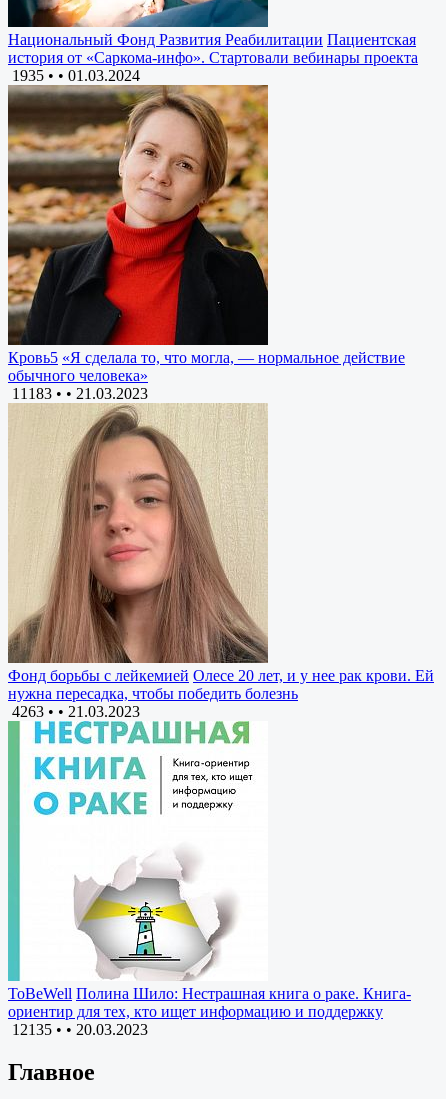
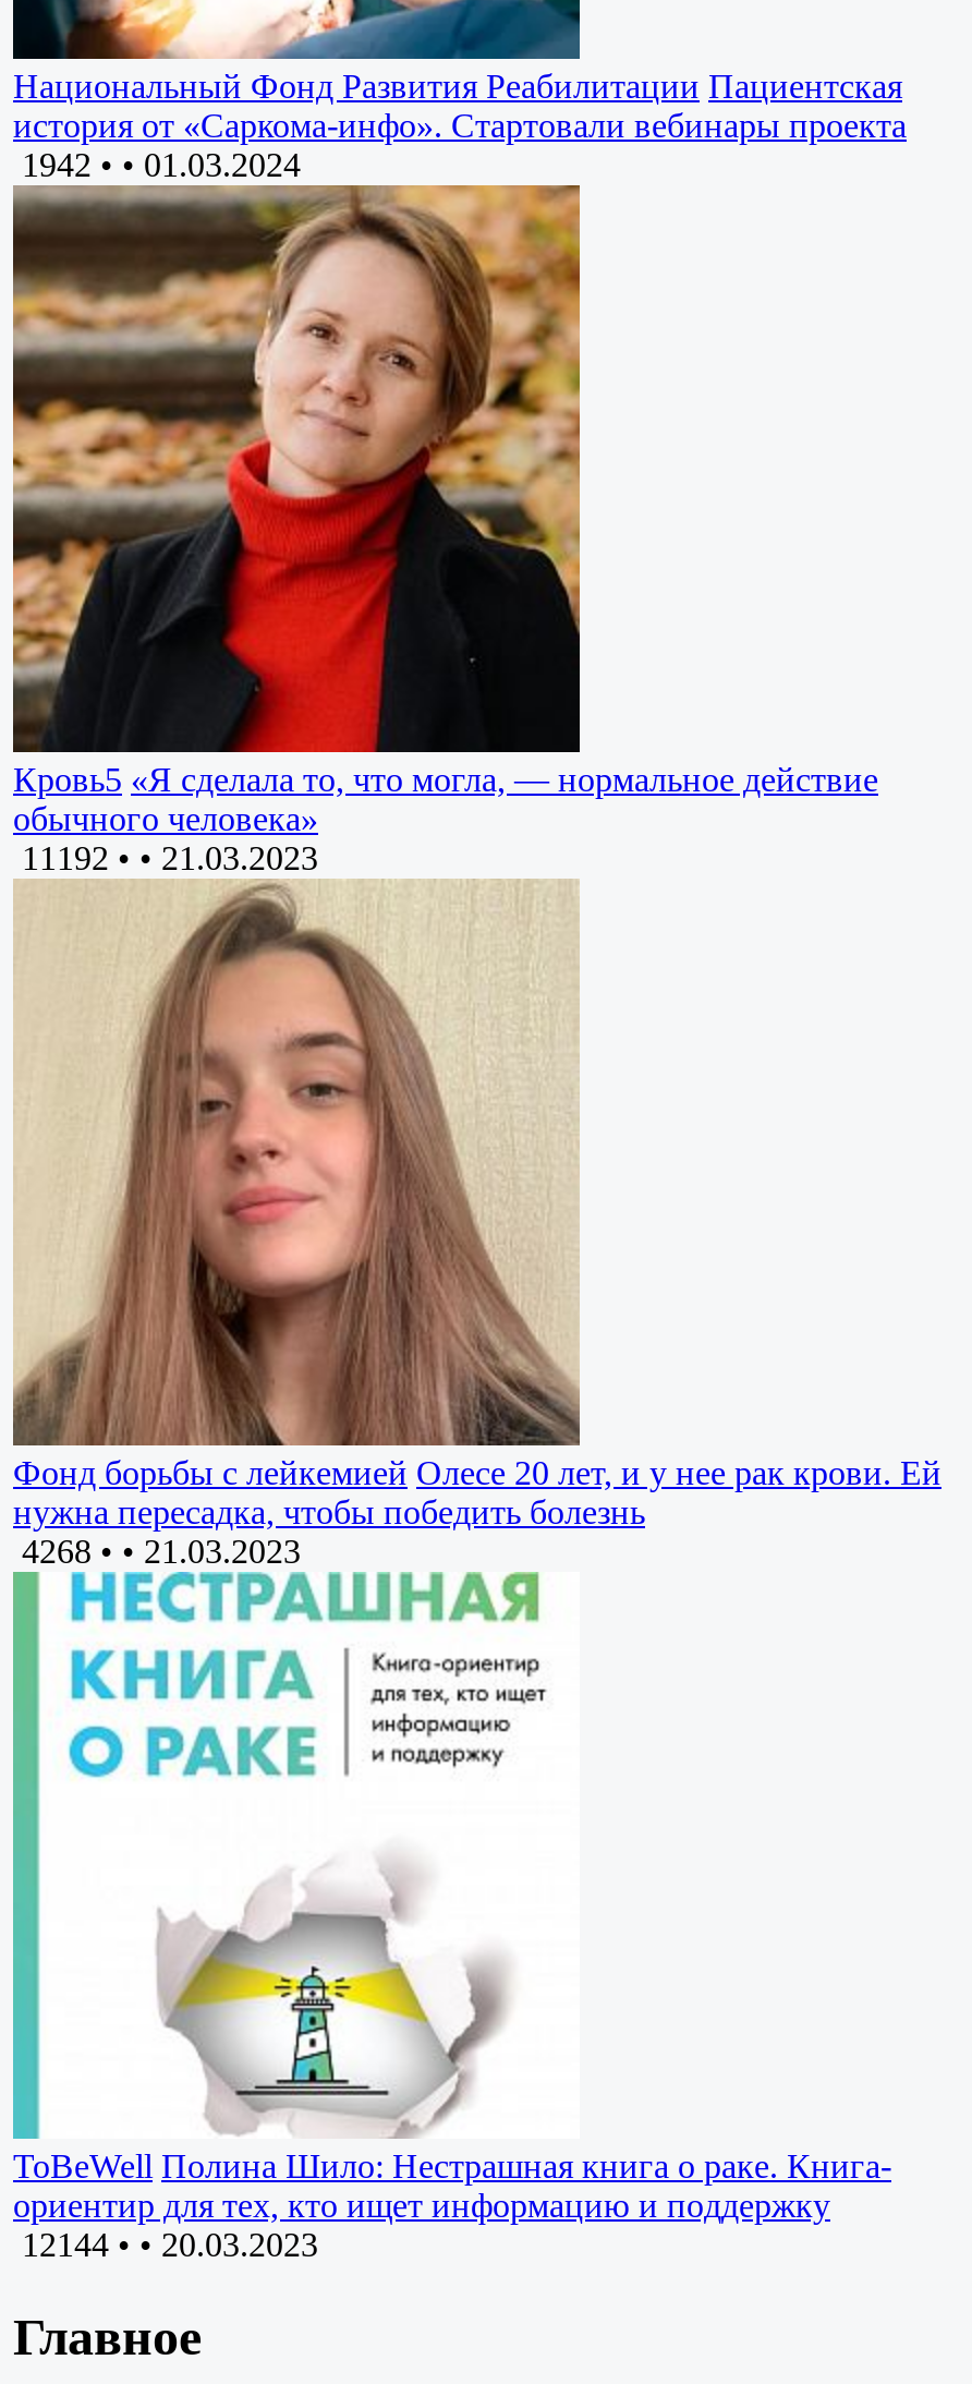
- 1935 • • 01.03.2024
+ 1942 • • 01.03.2024

- 11183 • • 21.03.2023
+ 11192 • • 21.03.2023

- 4263 • • 21.03.2023
+ 4268 • • 21.03.2023

- 12135 • • 20.03.2023
+ 12144 • • 20.03.2023
